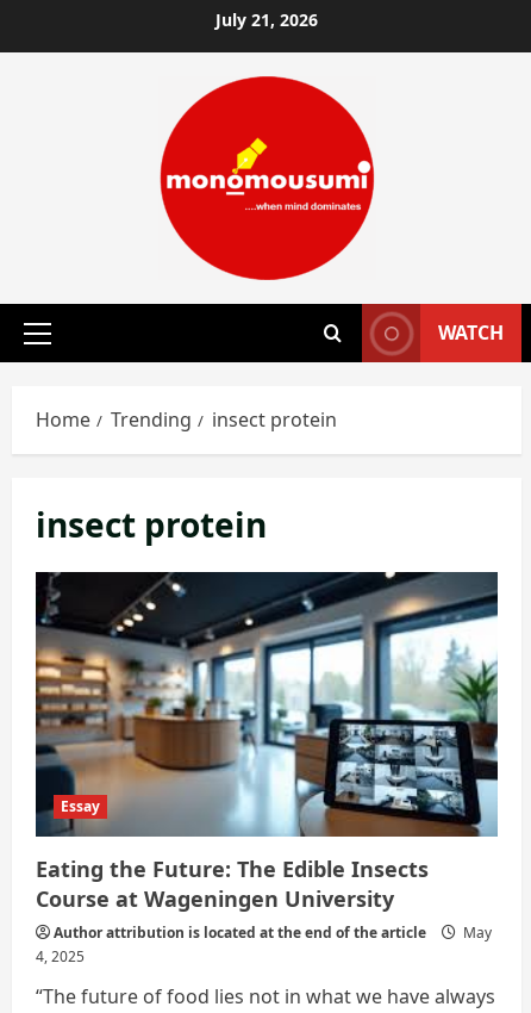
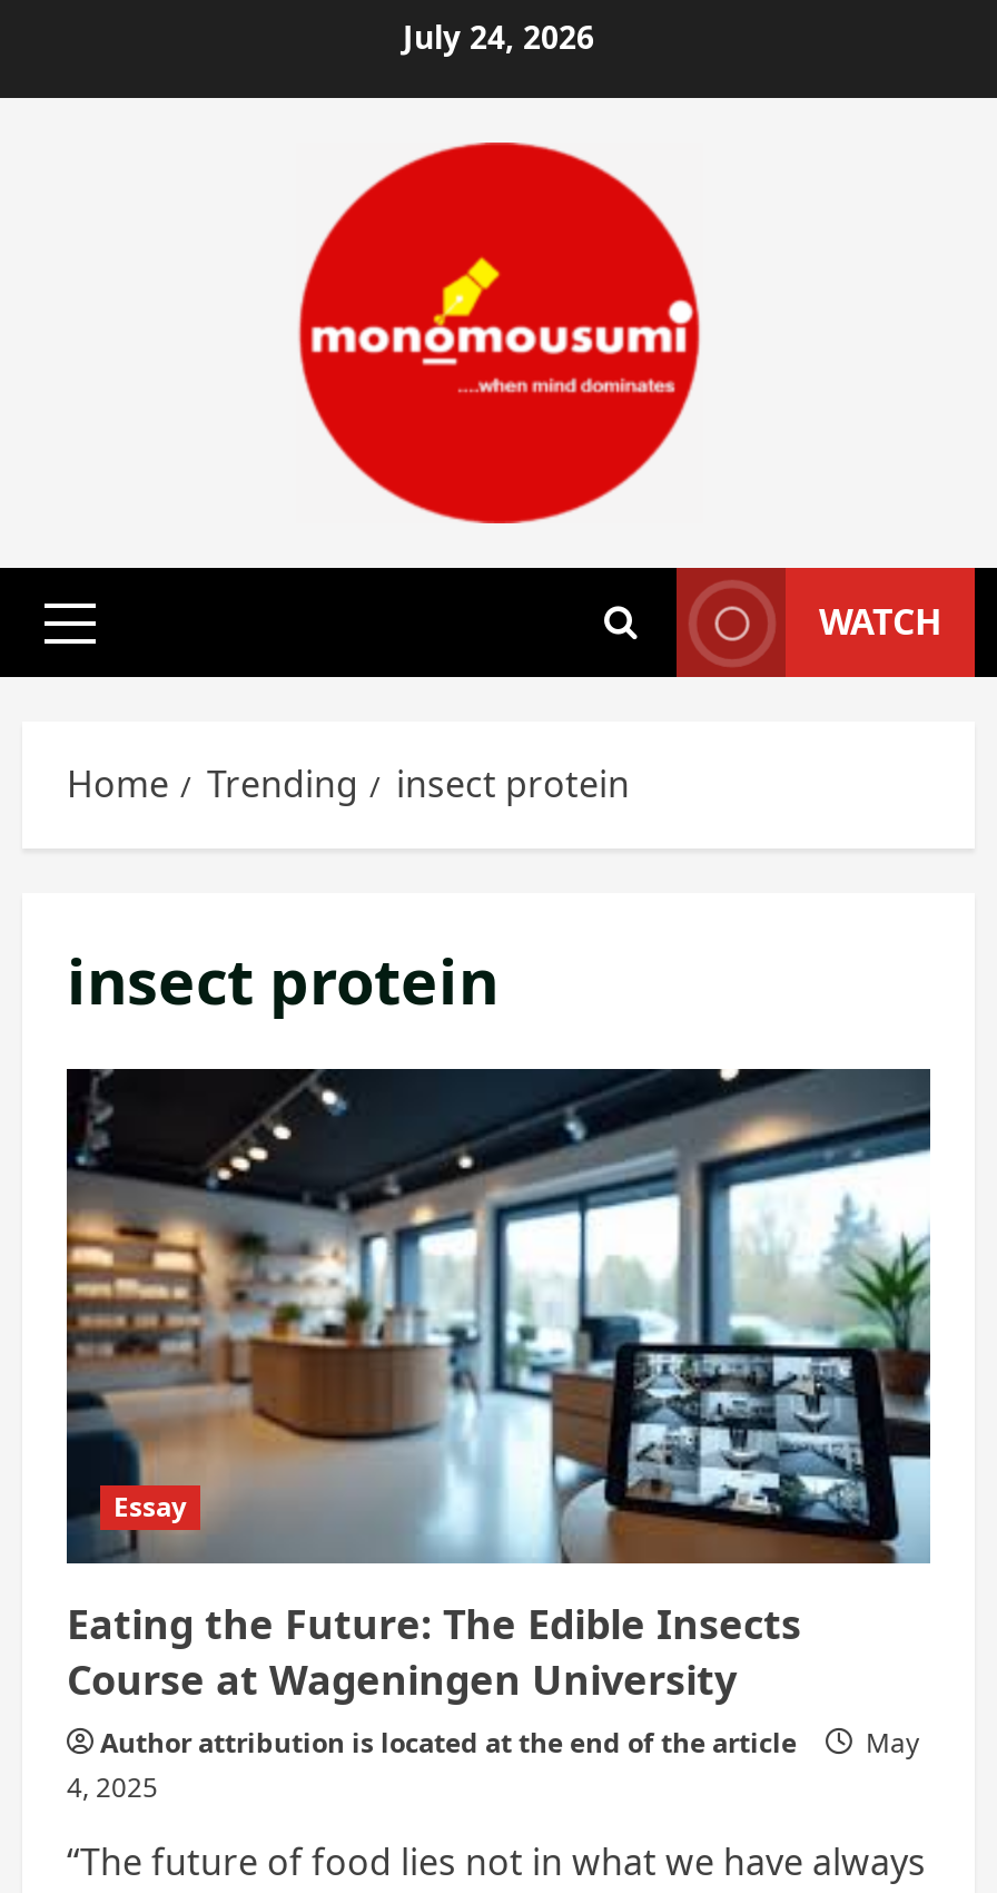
- July 21, 2026
+ July 24, 2026
